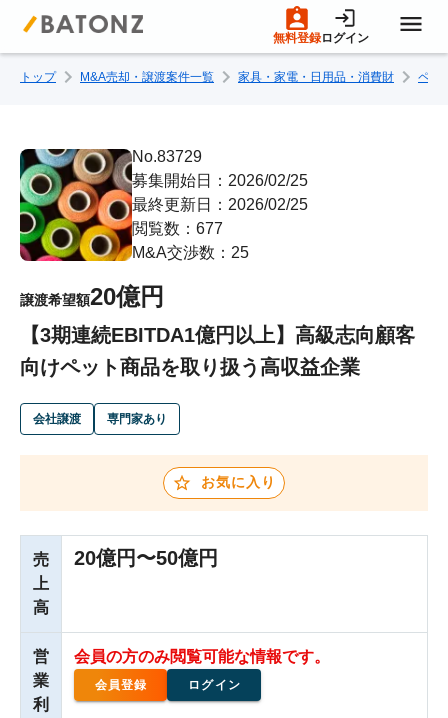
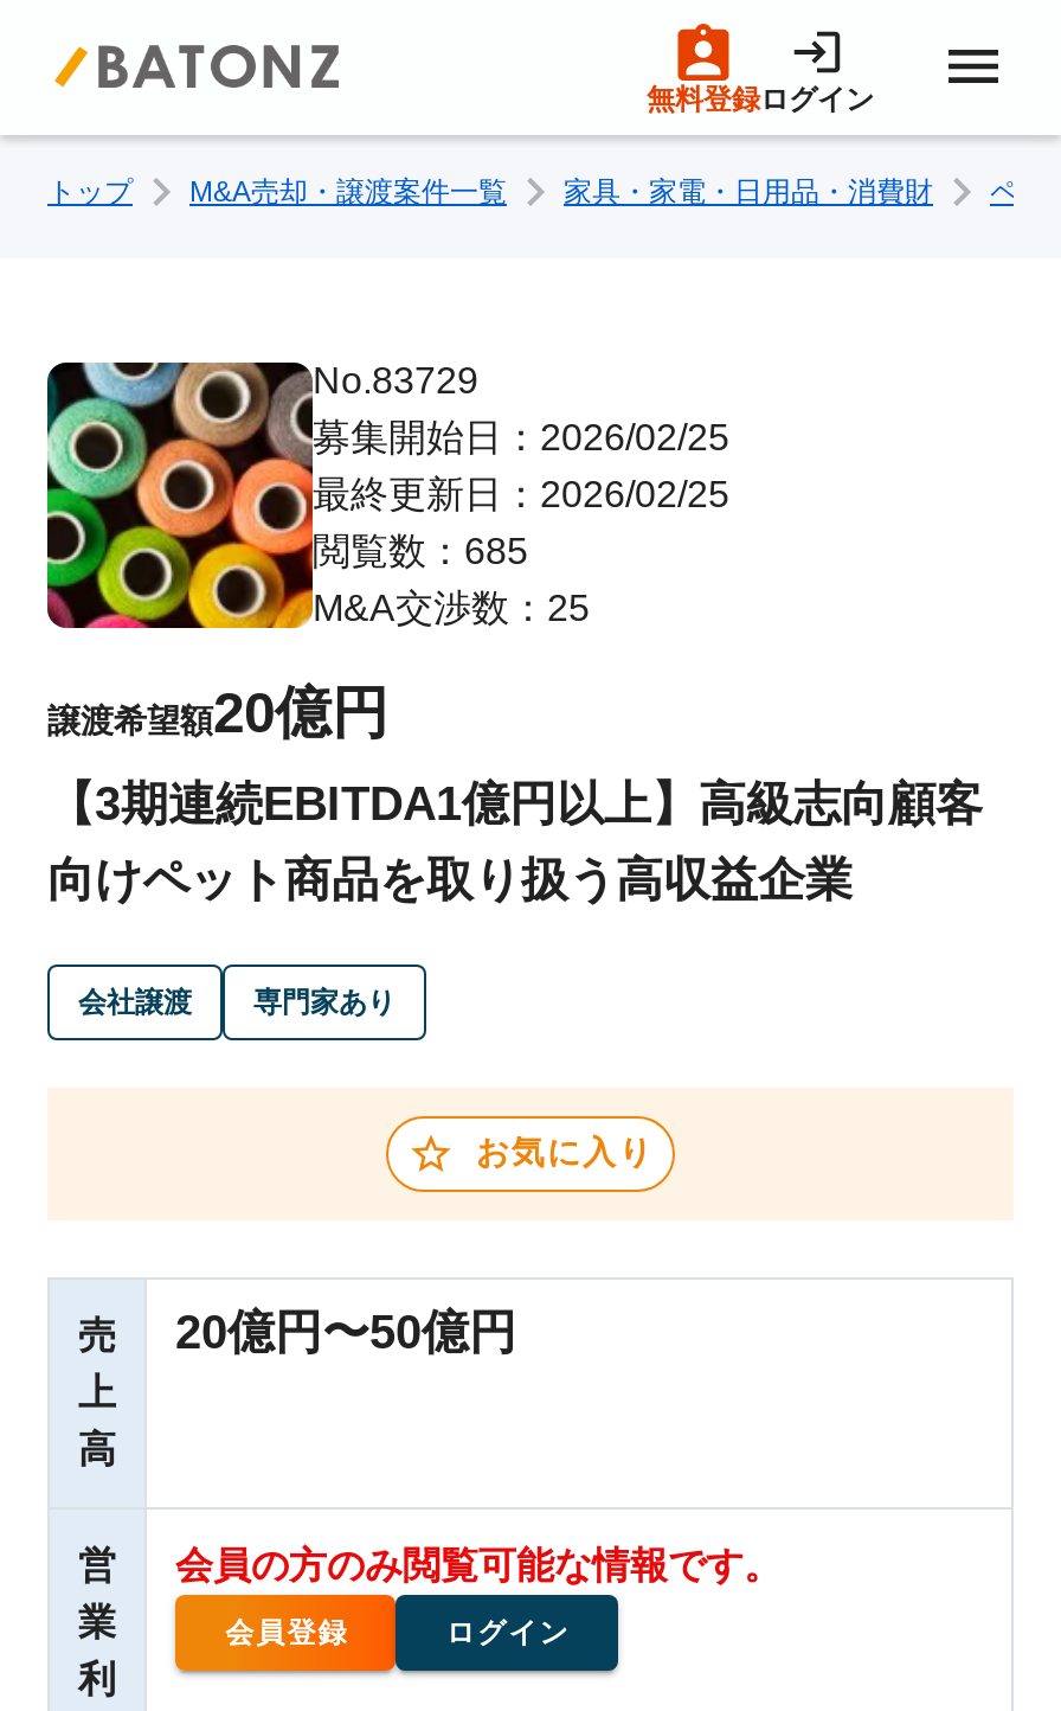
- 閲覧数：677
+ 閲覧数：685
